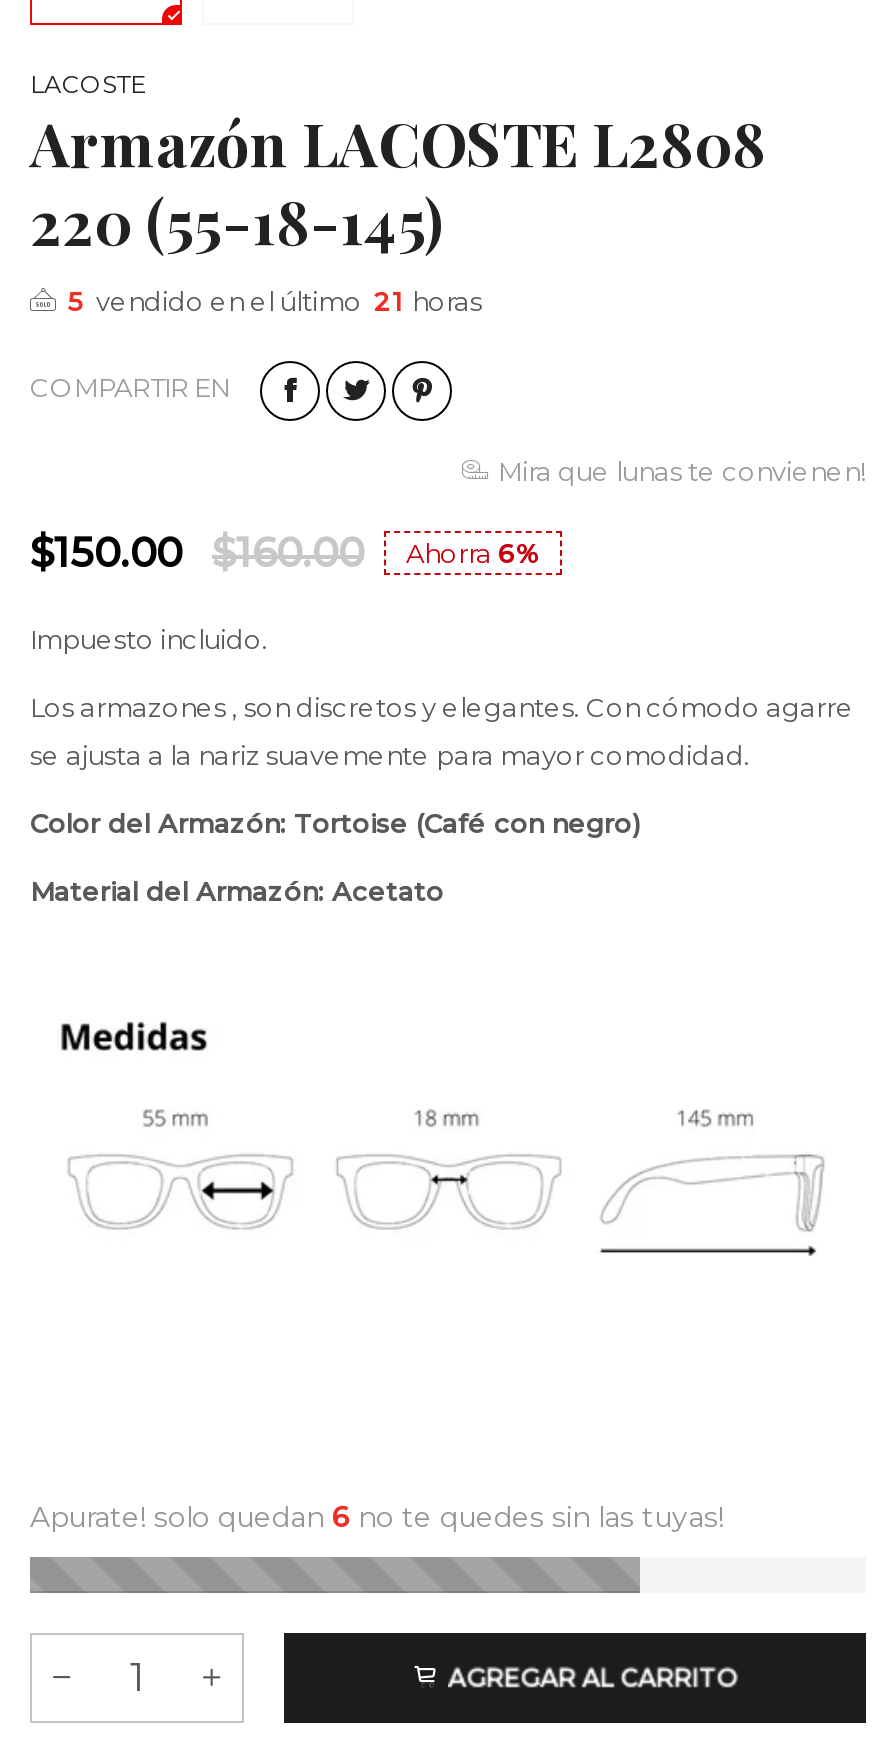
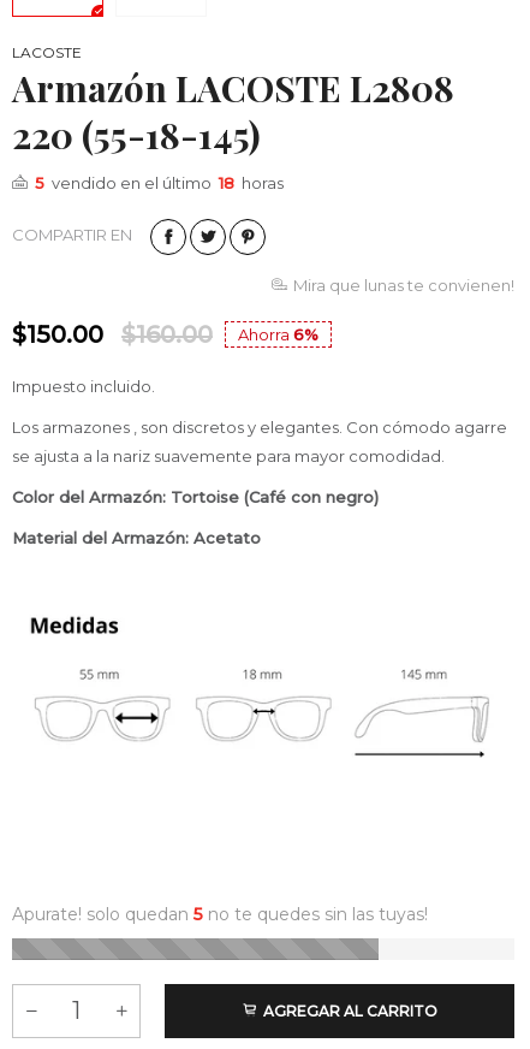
- 5 vendido en el último 21 horas
+ 5 vendido en el último 18 horas

- Apurate! solo quedan 6 no te quedes sin las tuyas!
+ Apurate! solo quedan 5 no te quedes sin las tuyas!
